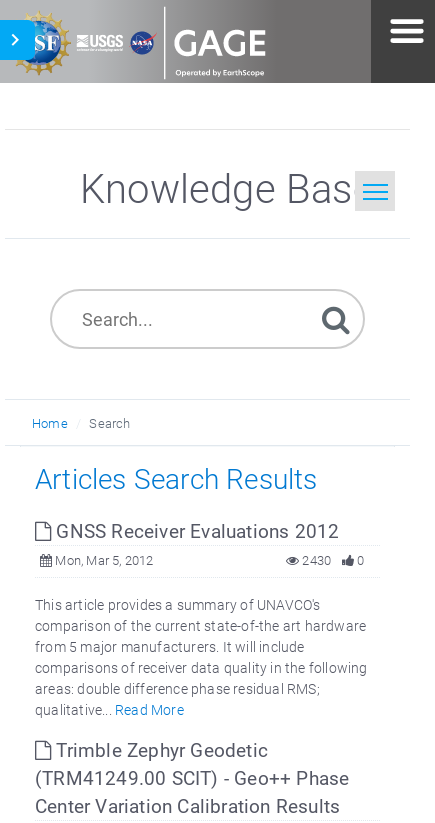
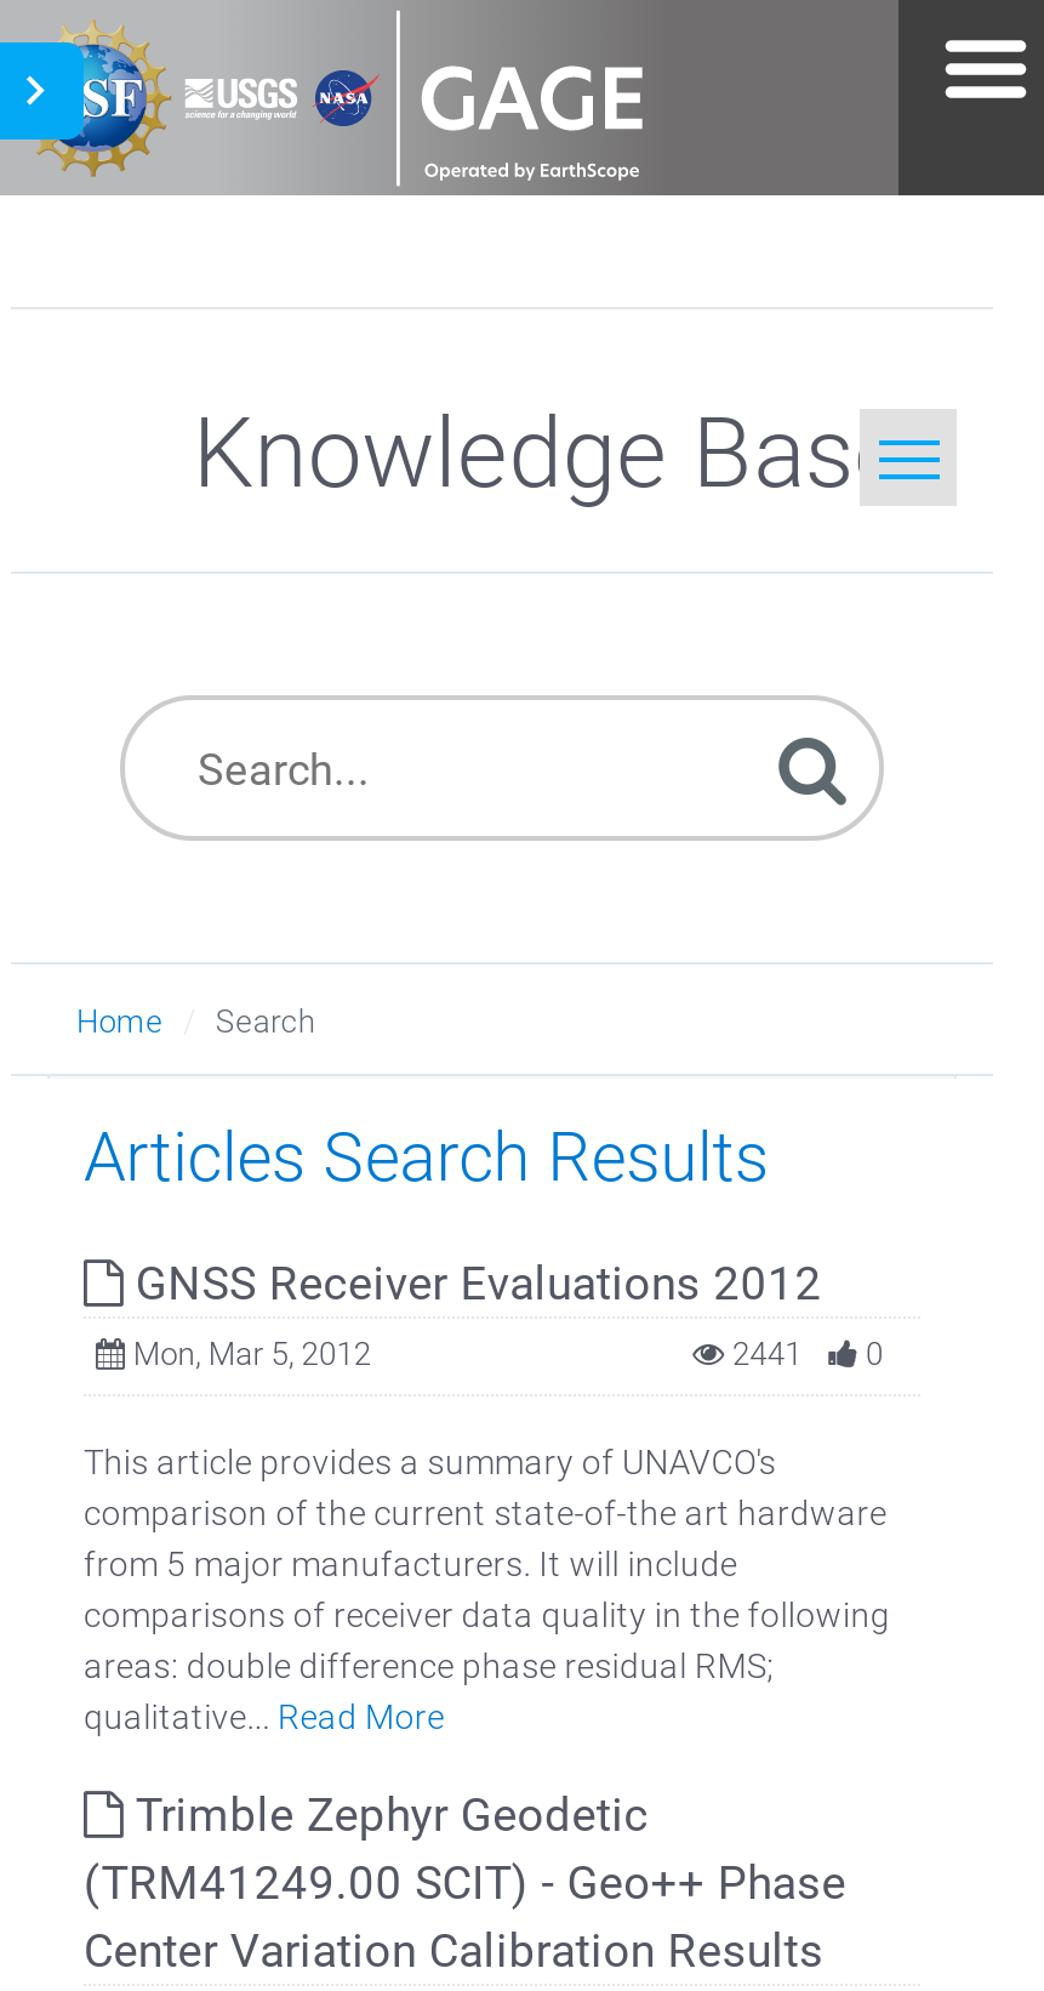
- 2430 0
+ 2441 0
